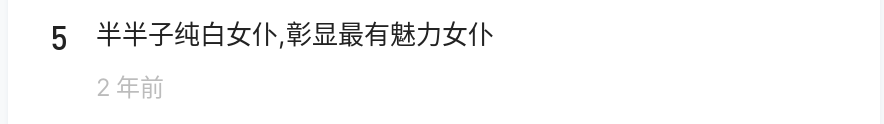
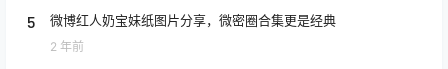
- 半半子纯白女仆,彰显最有魅力女仆
+ 微博红人奶宝妹纸图片分享，微密圈合集更是经典
